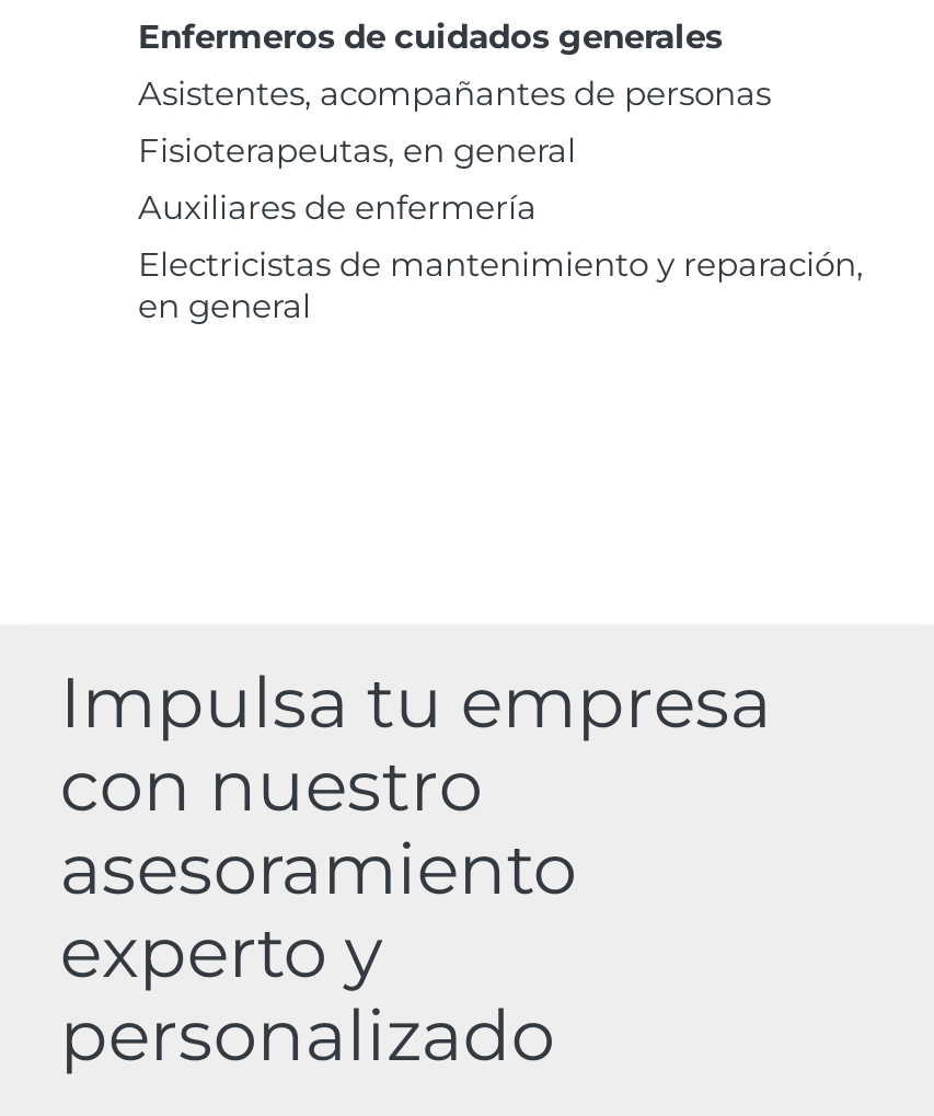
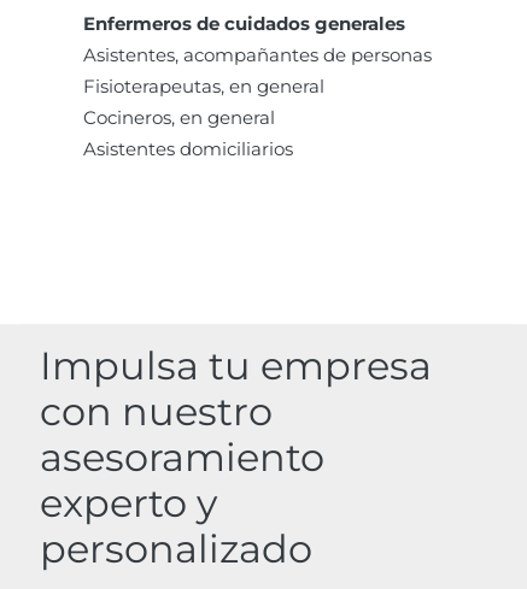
- Auxiliares de enfermería
- Electricistas de mantenimiento y reparación,
- en general
+ Cocineros, en general
+ Asistentes domiciliarios
